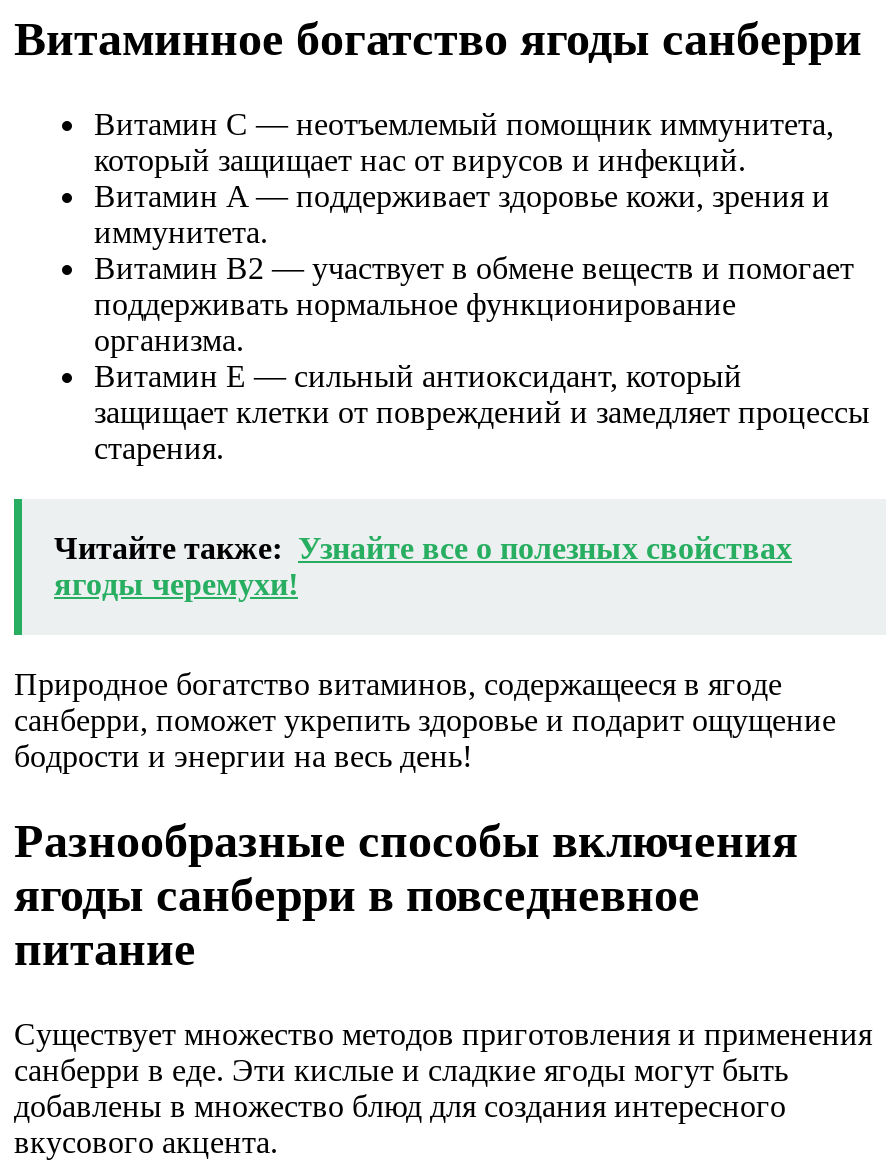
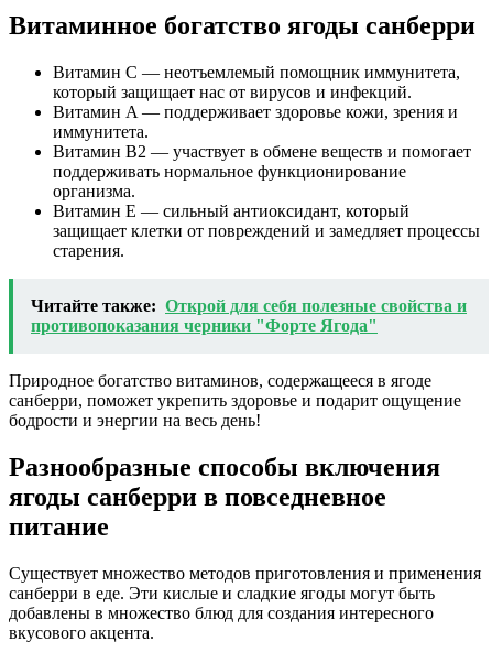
- Читайте также: Узнайте все о полезных свойствах
- ягоды черемухи!
+ Читайте также: Открой для себя полезные свойства и
+ противопоказания черники "Форте Ягода"
